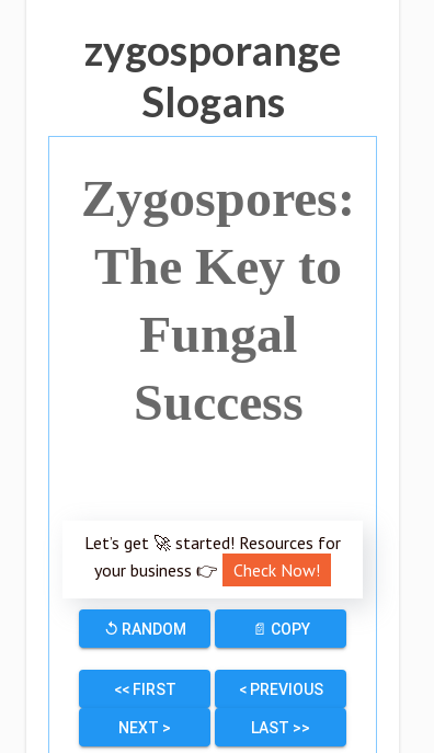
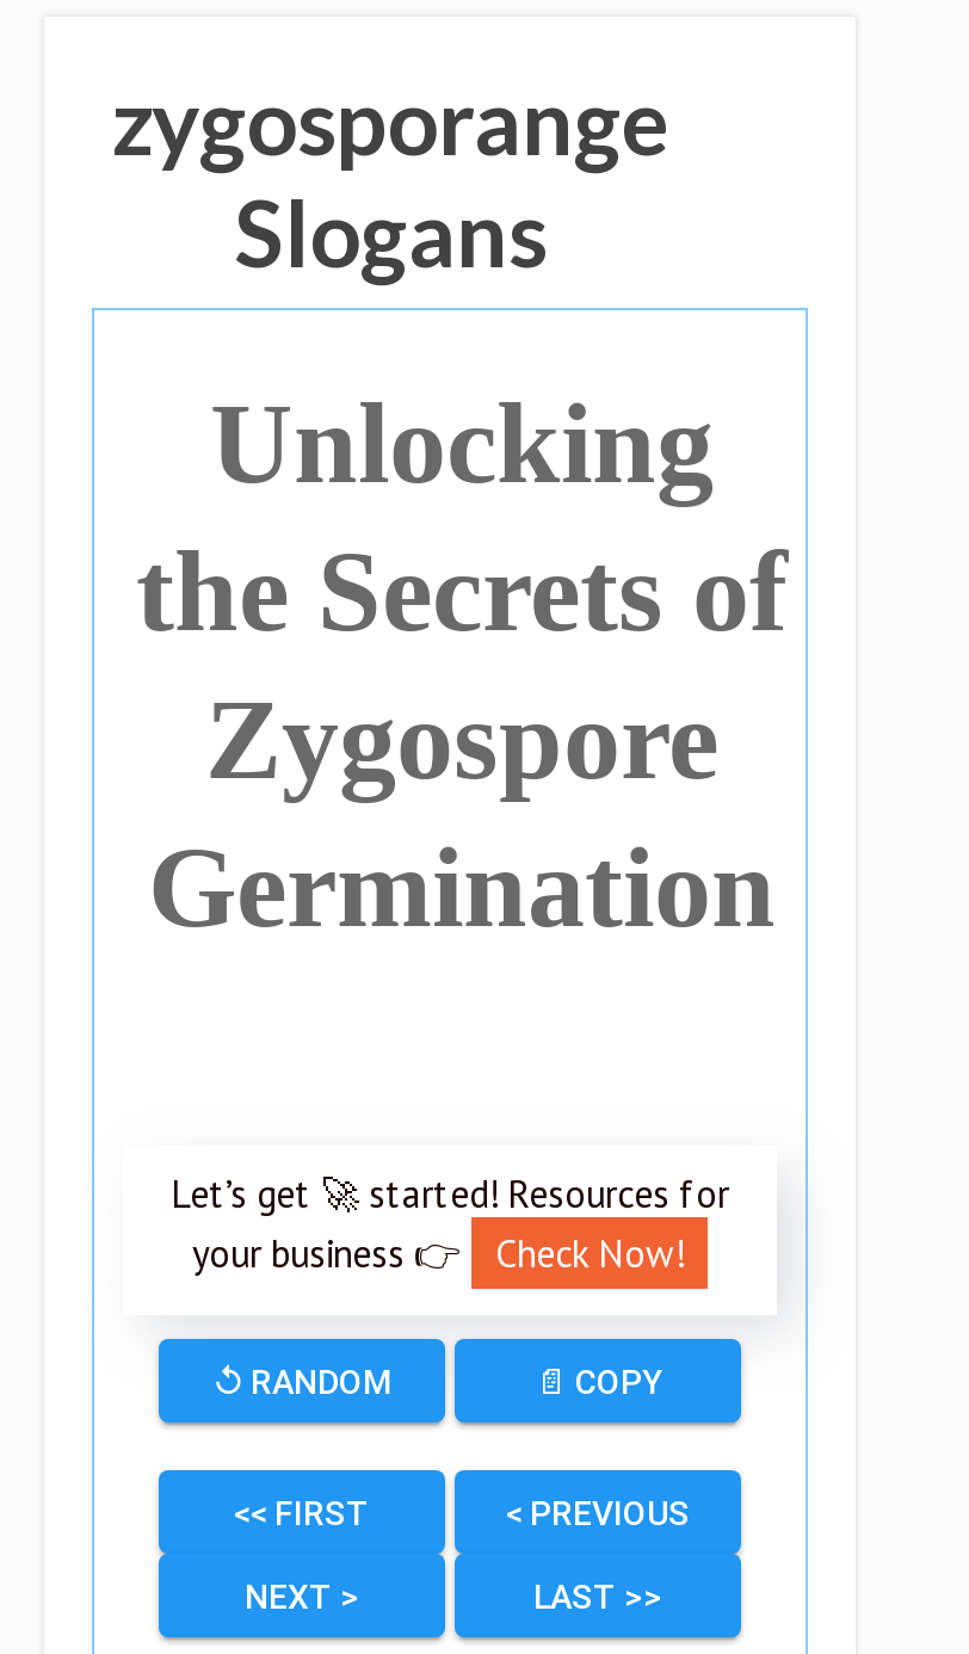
- Zygospores:
- The Key to
- Fungal
- Success
+ Unlocking
+ the Secrets of
+ Zygospore
+ Germination
